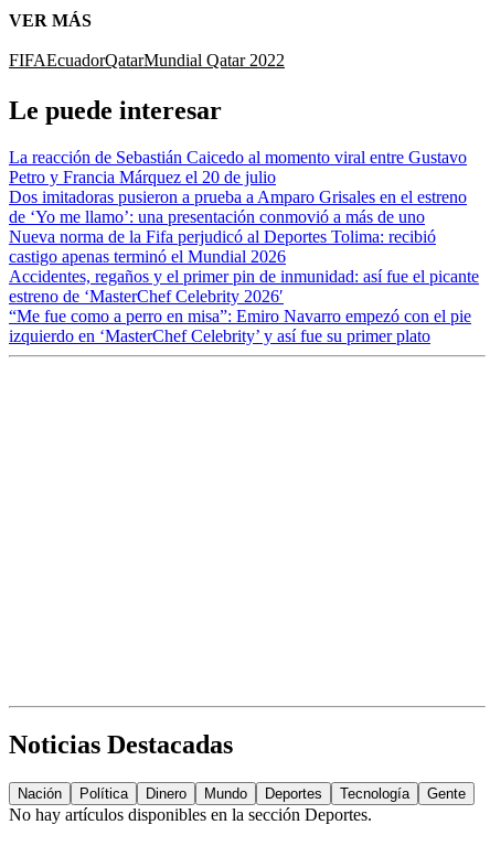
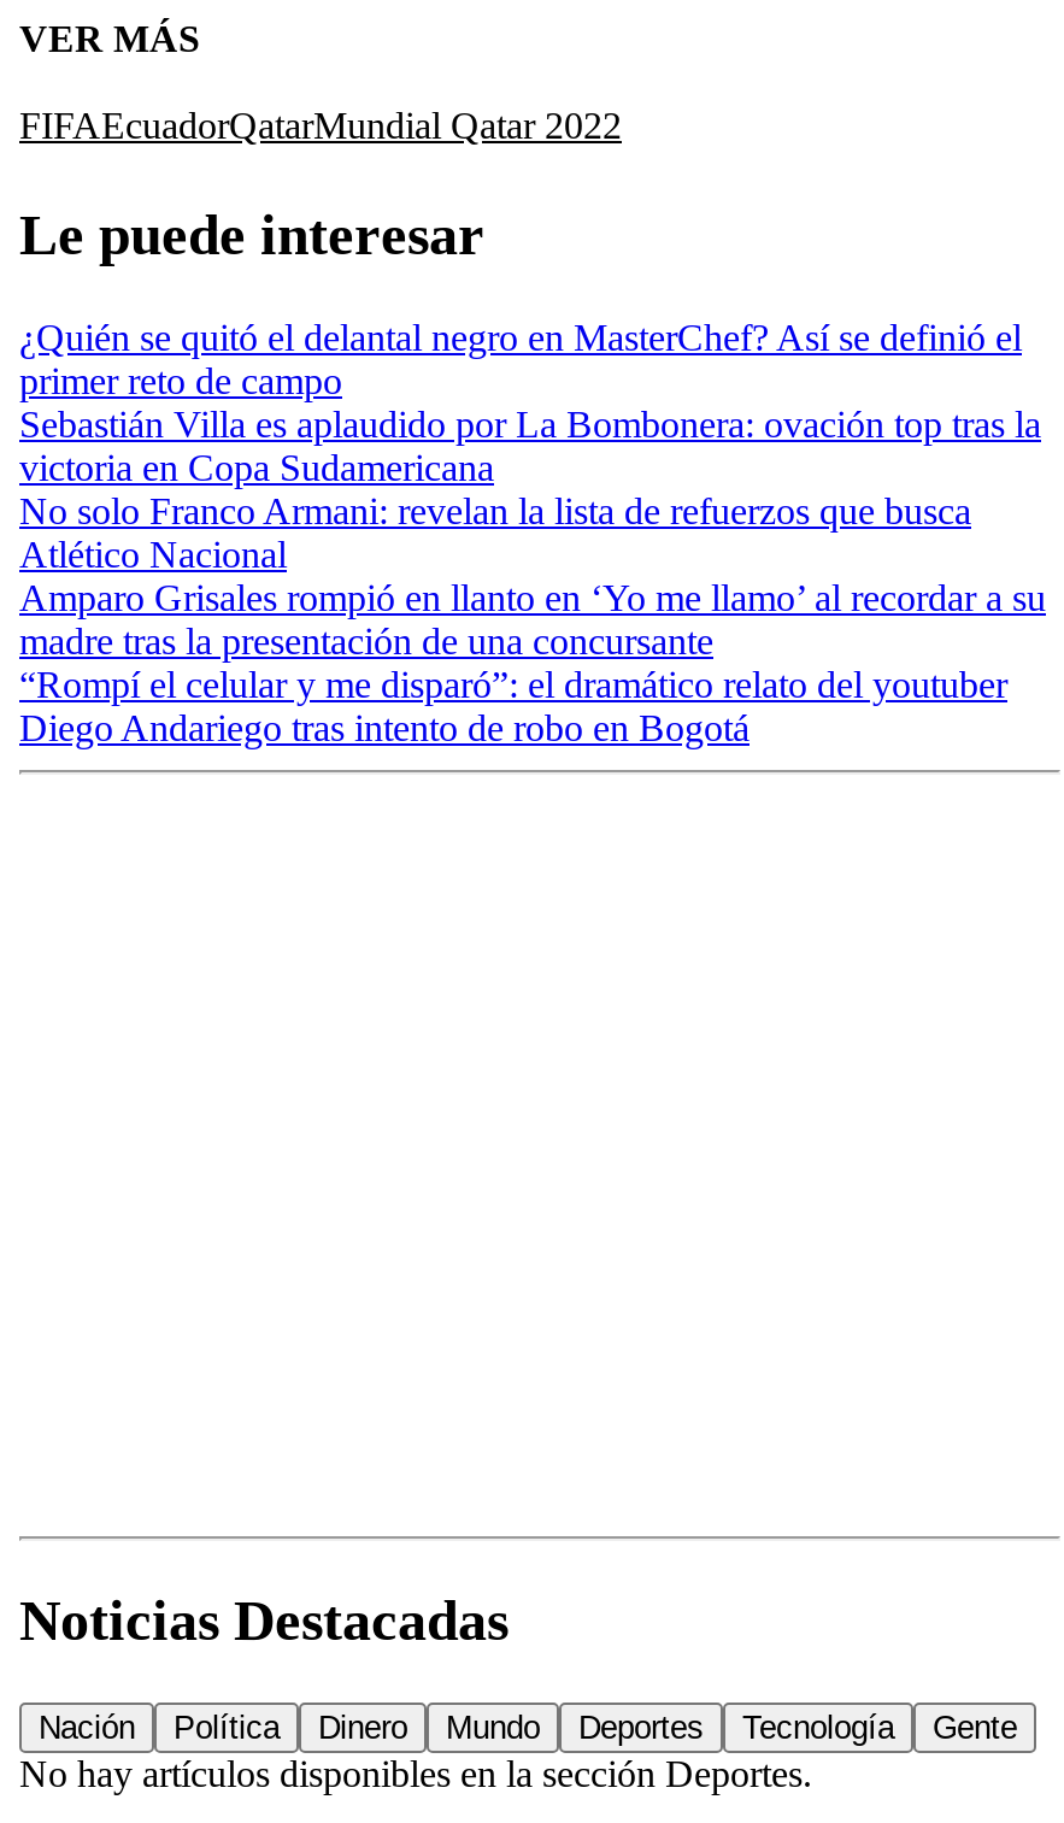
- La reacción de Sebastián Caicedo al momento viral entre Gustavo
- Petro y Francia Márquez el 20 de julio
- Dos imitadoras pusieron a prueba a Amparo Grisales en el estreno
- de ‘Yo me llamo’: una presentación conmovió a más de uno
- Nueva norma de la Fifa perjudicó al Deportes Tolima: recibió
- castigo apenas terminó el Mundial 2026
- Accidentes, regaños y el primer pin de inmunidad: así fue el picante
- estreno de ‘MasterChef Celebrity 2026′
- “Me fue como a perro en misa”: Emiro Navarro empezó con el pie
- izquierdo en ‘MasterChef Celebrity’ y así fue su primer plato
+ ¿Quién se quitó el delantal negro en MasterChef? Así se definió el
+ primer reto de campo
+ Sebastián Villa es aplaudido por La Bombonera: ovación top tras la
+ victoria en Copa Sudamericana
+ No solo Franco Armani: revelan la lista de refuerzos que busca
+ Atlético Nacional
+ Amparo Grisales rompió en llanto en ‘Yo me llamo’ al recordar a su
+ madre tras la presentación de una concursante
+ “Rompí el celular y me disparó”: el dramático relato del youtuber
+ Diego Andariego tras intento de robo en Bogotá
